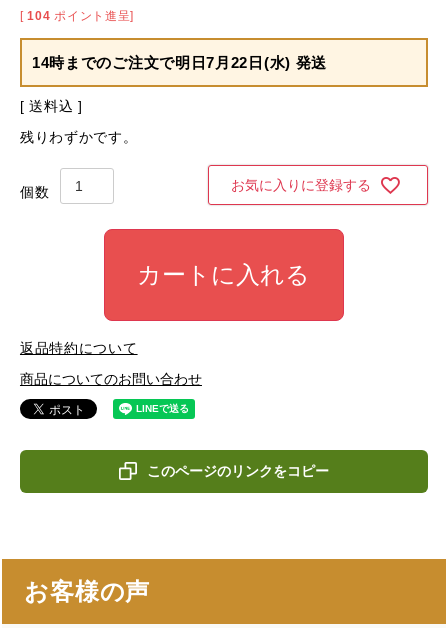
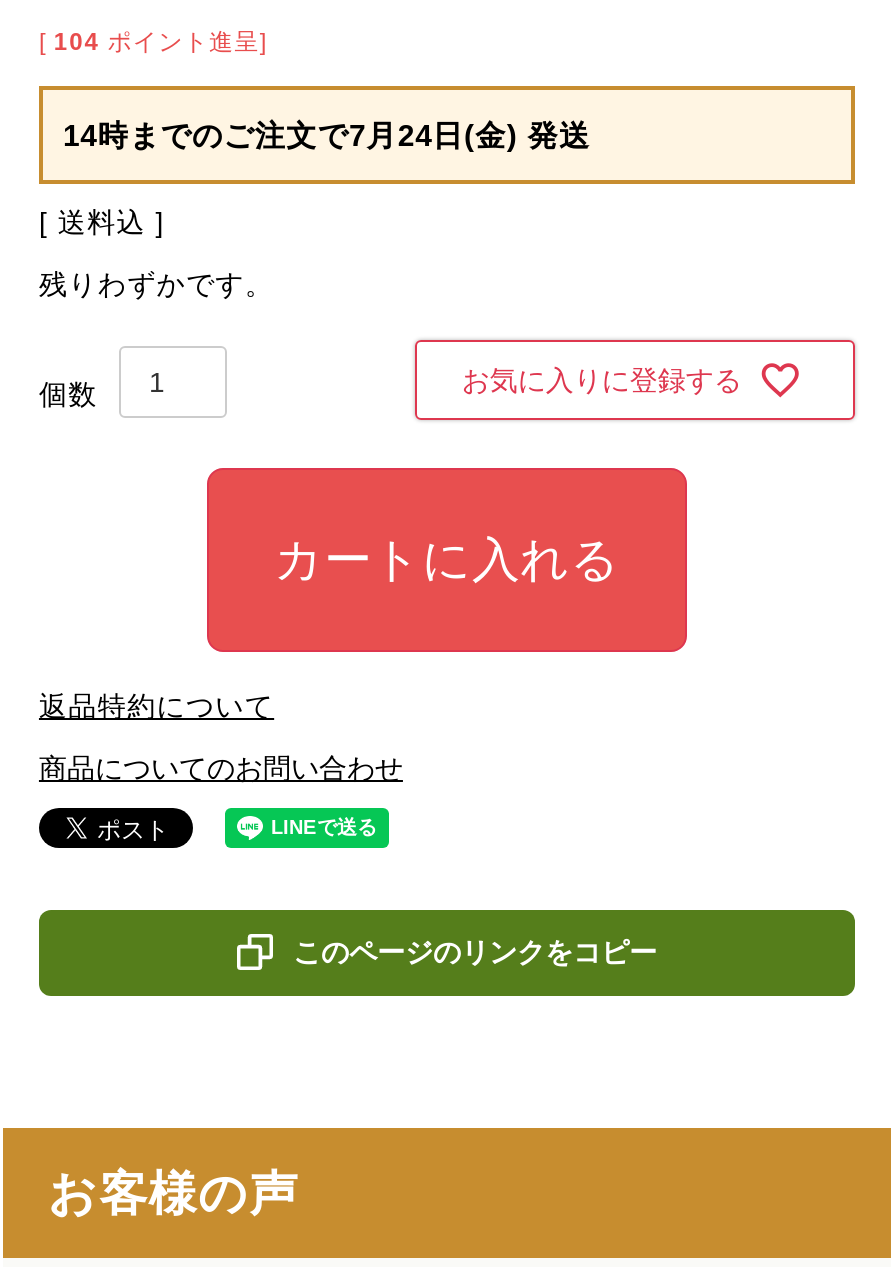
- 14時までのご注文で明日7月22日(水) 発送
+ 14時までのご注文で7月24日(金) 発送
